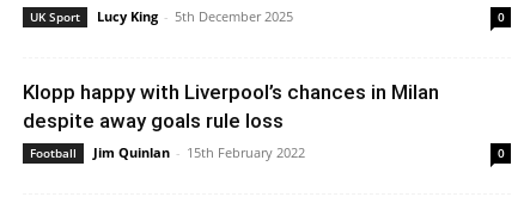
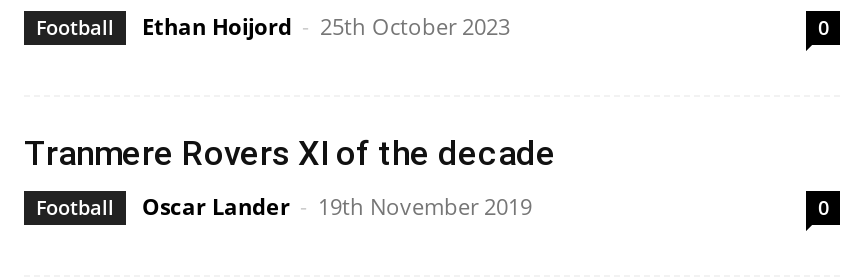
- UK Sport
- Lucy King - 5th December 2025
+ Football
+ Ethan Hoijord - 25th October 2023

- Klopp happy with Liverpool’s chances in Milan
- despite away goals rule loss
+ Tranmere Rovers XI of the decade

- Jim Quinlan - 15th February 2022
+ Oscar Lander - 19th November 2019
